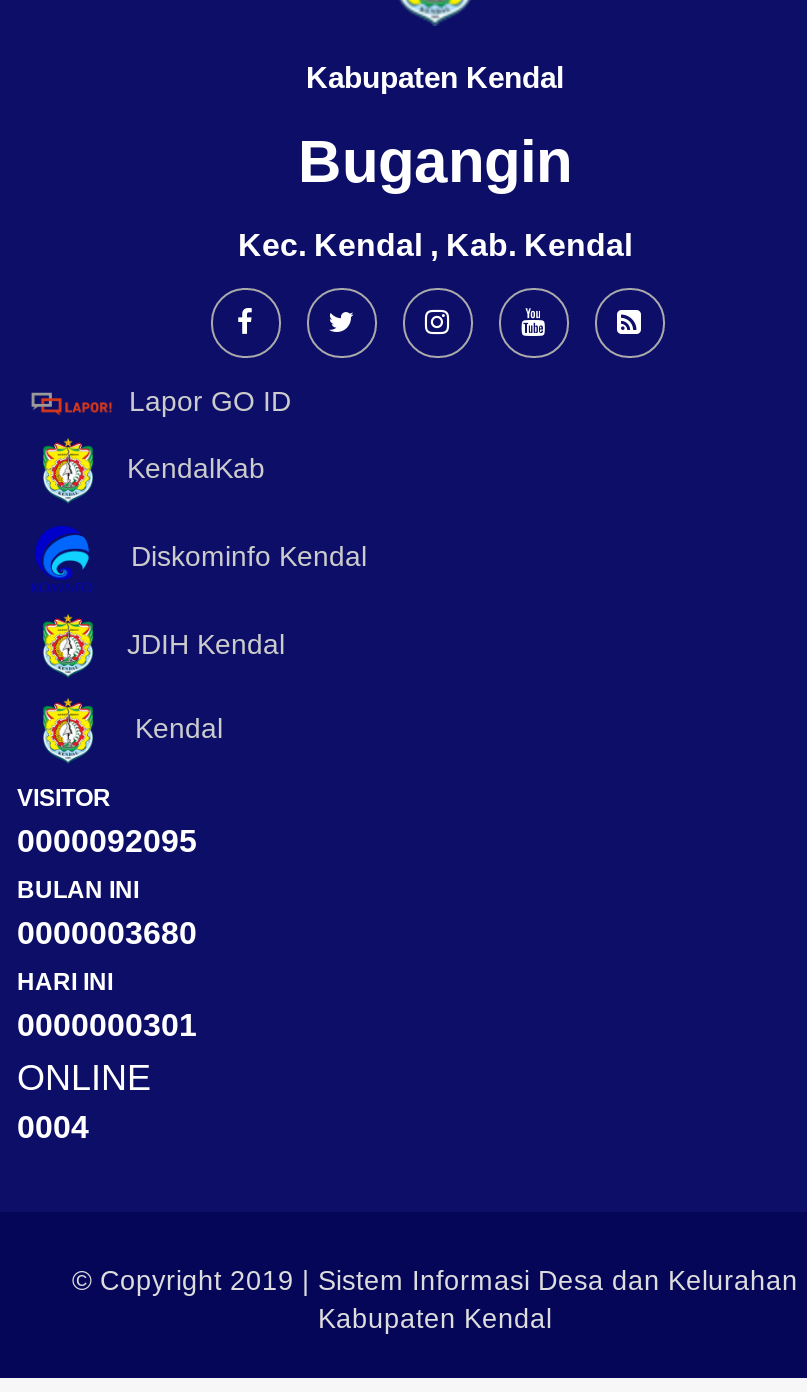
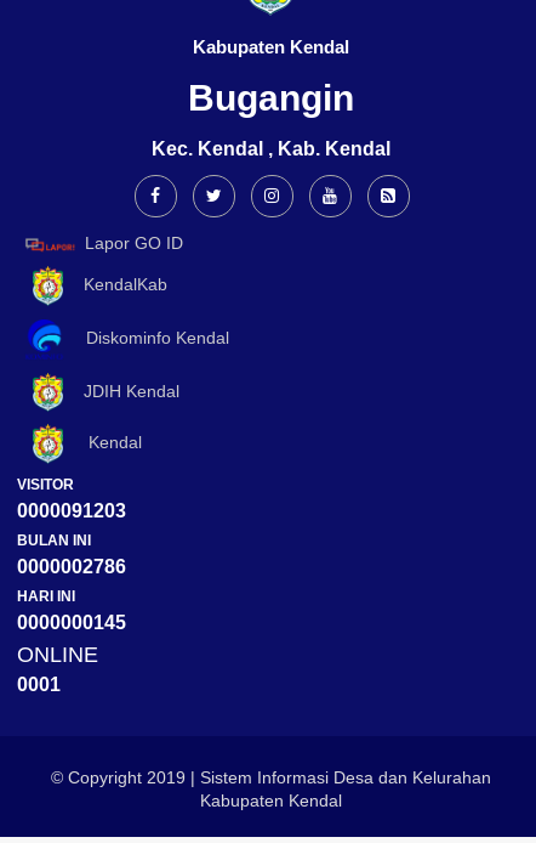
- 0000092095
+ 0000091203

- 0000003680
+ 0000002786

- 0000000301
+ 0000000145

- 0004
+ 0001
